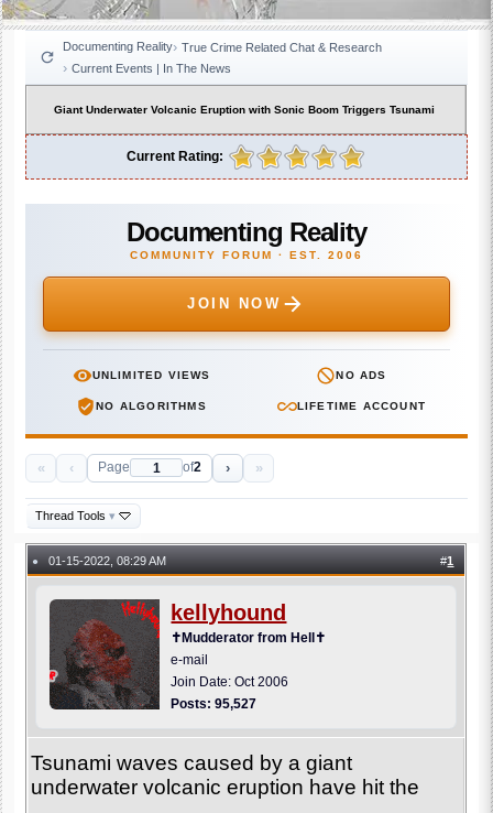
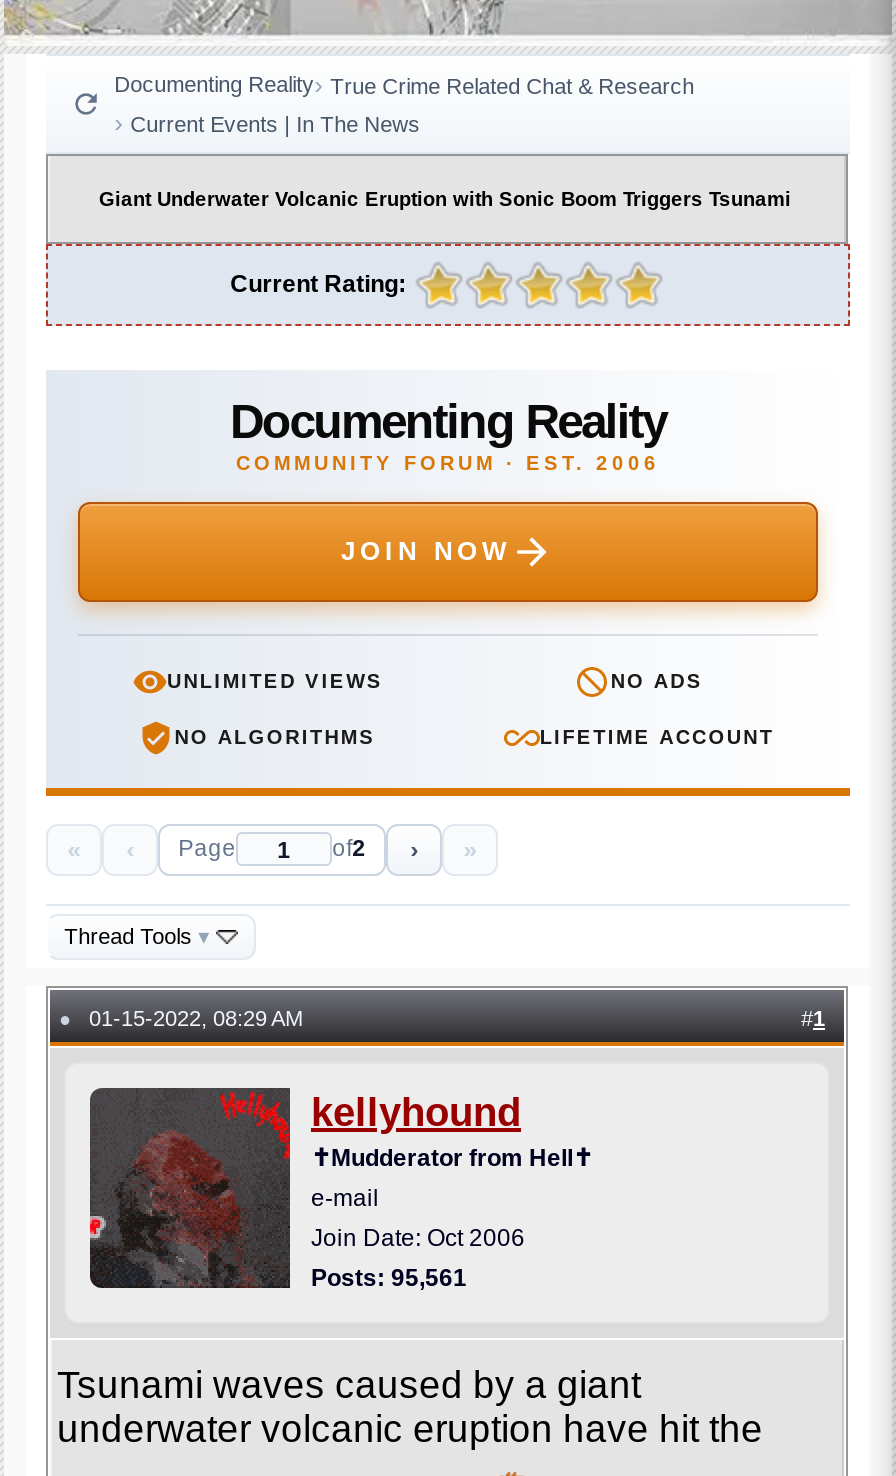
- Posts: 95,527
+ Posts: 95,561
